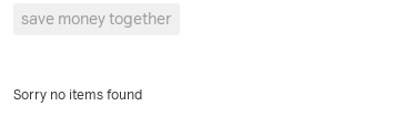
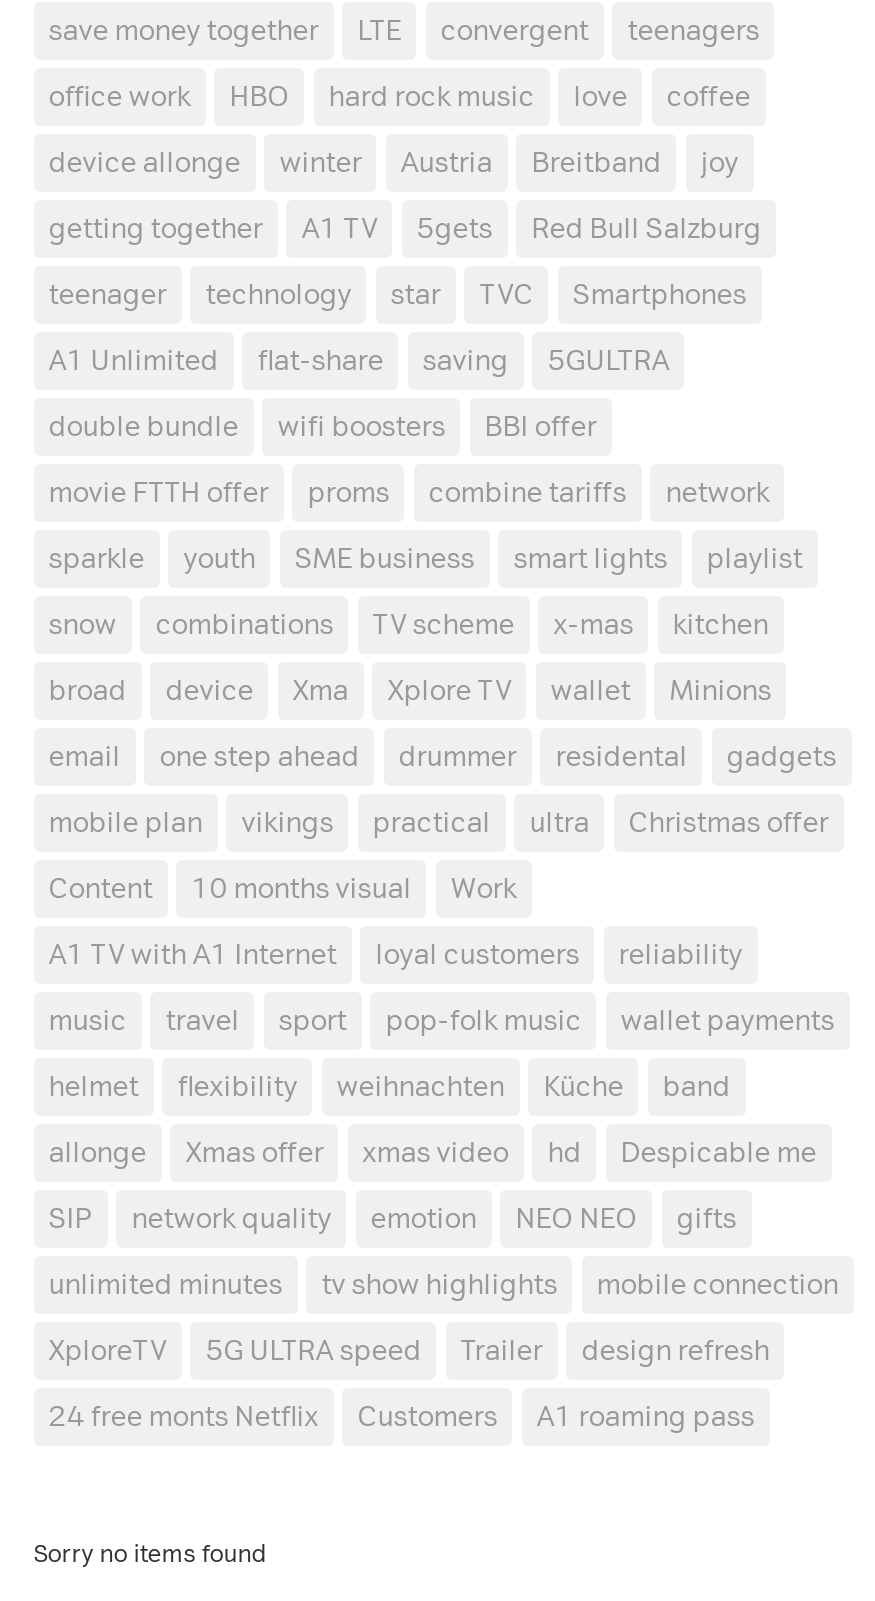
+ LTE
+ convergent
+ teenagers
+ office work
+ HBO
+ hard rock music
+ love
+ coffee
+ device allonge
+ winter
+ Austria
+ Breitband
+ joy
+ getting together
+ A1 TV
+ 5gets
+ Red Bull Salzburg
+ teenager
+ technology
+ star
+ TVC
+ Smartphones
+ A1 Unlimited
+ flat-share
+ saving
+ 5GULTRA
+ double bundle
+ wifi boosters
+ BBI offer
+ movie FTTH offer
+ proms
+ combine tariffs
+ network
+ sparkle
+ youth
+ SME business
+ smart lights
+ playlist
+ snow
+ combinations
+ TV scheme
+ x-mas
+ kitchen
+ broad
+ device
+ Xma
+ Xplore TV
+ wallet
+ Minions
+ email
+ one step ahead
+ drummer
+ residental
+ gadgets
+ mobile plan
+ vikings
+ practical
+ ultra
+ Christmas offer
+ Content
+ 10 months visual
+ Work
+ A1 TV with A1 Internet
+ loyal customers
+ reliability
+ music
+ travel
+ sport
+ pop-folk music
+ wallet payments
+ helmet
+ flexibility
+ weihnachten
+ Küche
+ band
+ allonge
+ Xmas offer
+ xmas video
+ hd
+ Despicable me
+ SIP
+ network quality
+ emotion
+ NEO NEO
+ gifts
+ unlimited minutes
+ tv show highlights
+ mobile connection
+ XploreTV
+ 5G ULTRA speed
+ Trailer
+ design refresh
+ 24 free monts Netflix
+ Customers
+ A1 roaming pass
